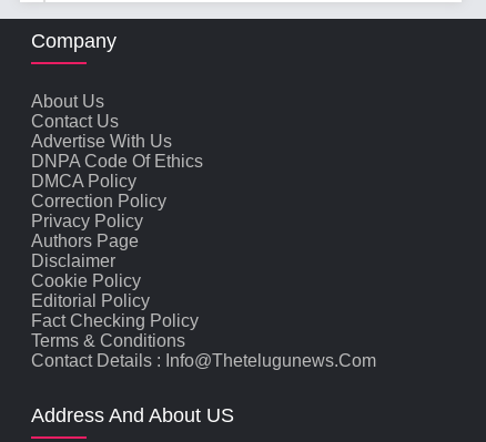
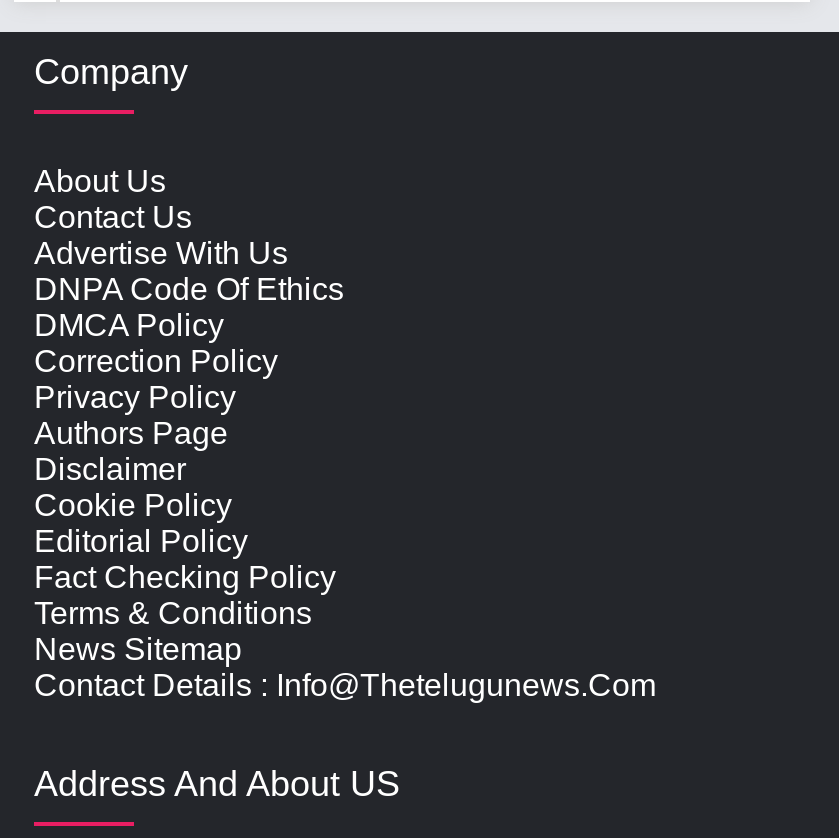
+ News Sitemap
